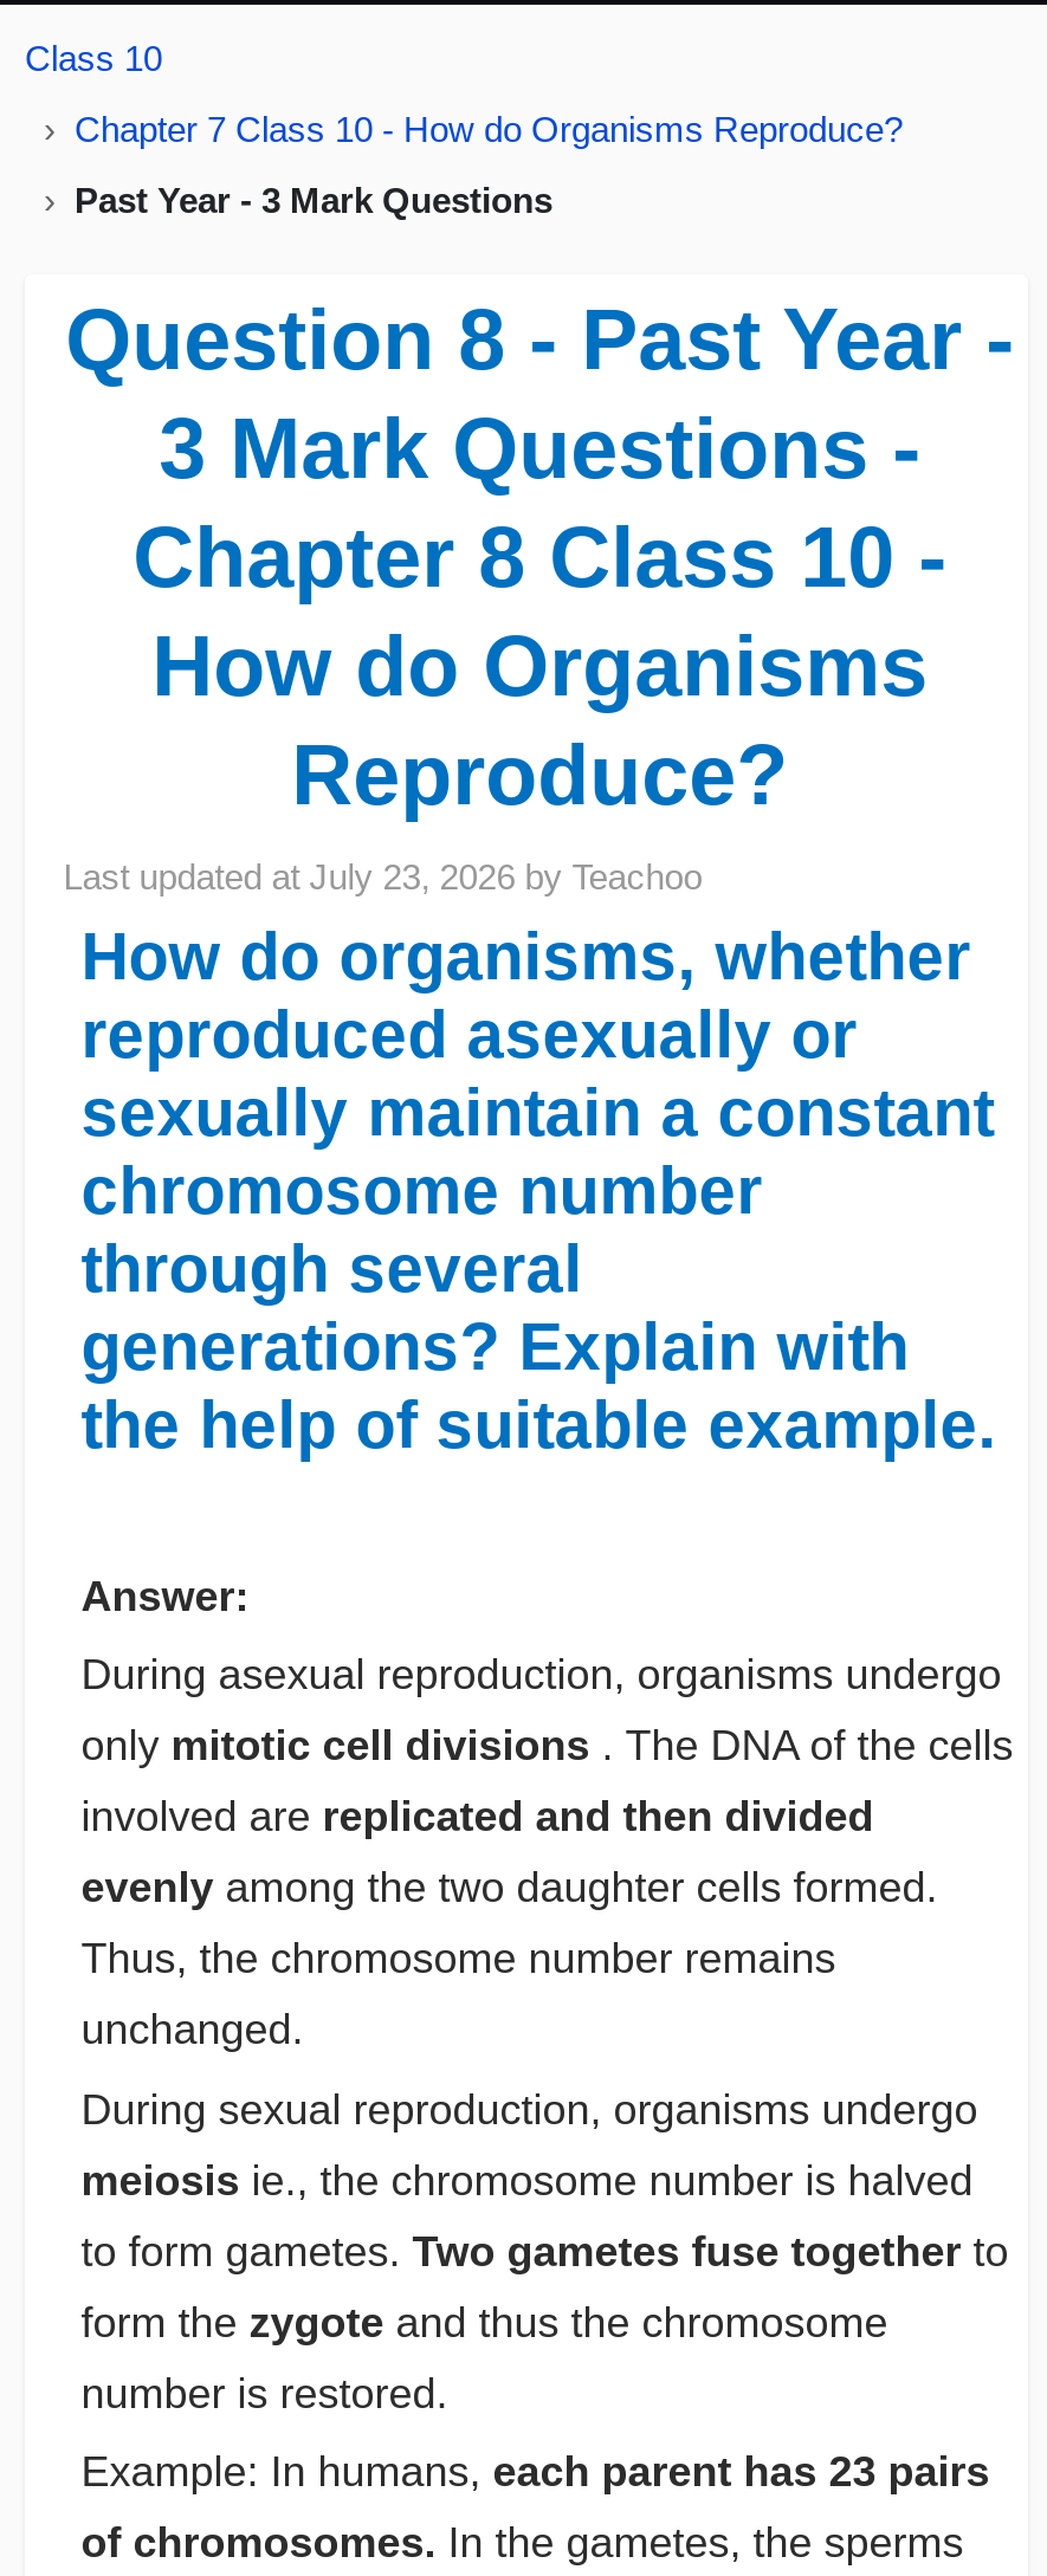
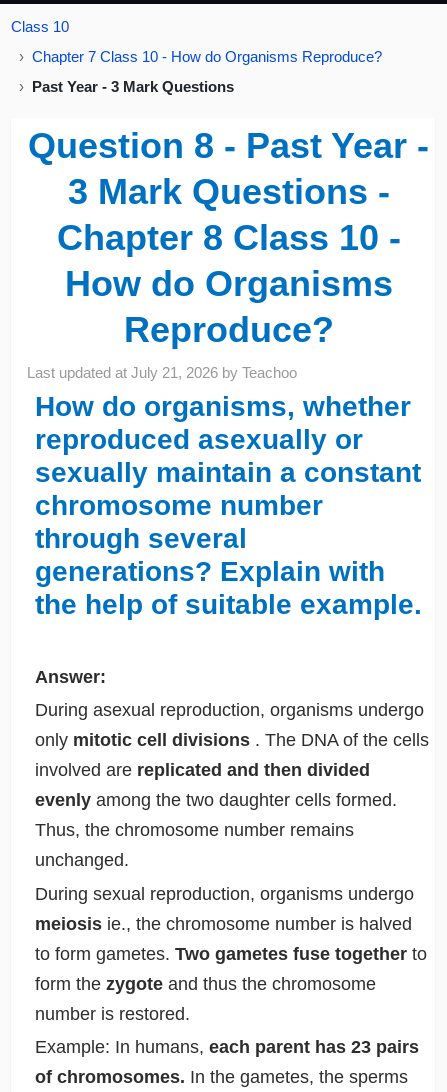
- Last updated at July 23, 2026 by Teachoo
+ Last updated at July 21, 2026 by Teachoo
